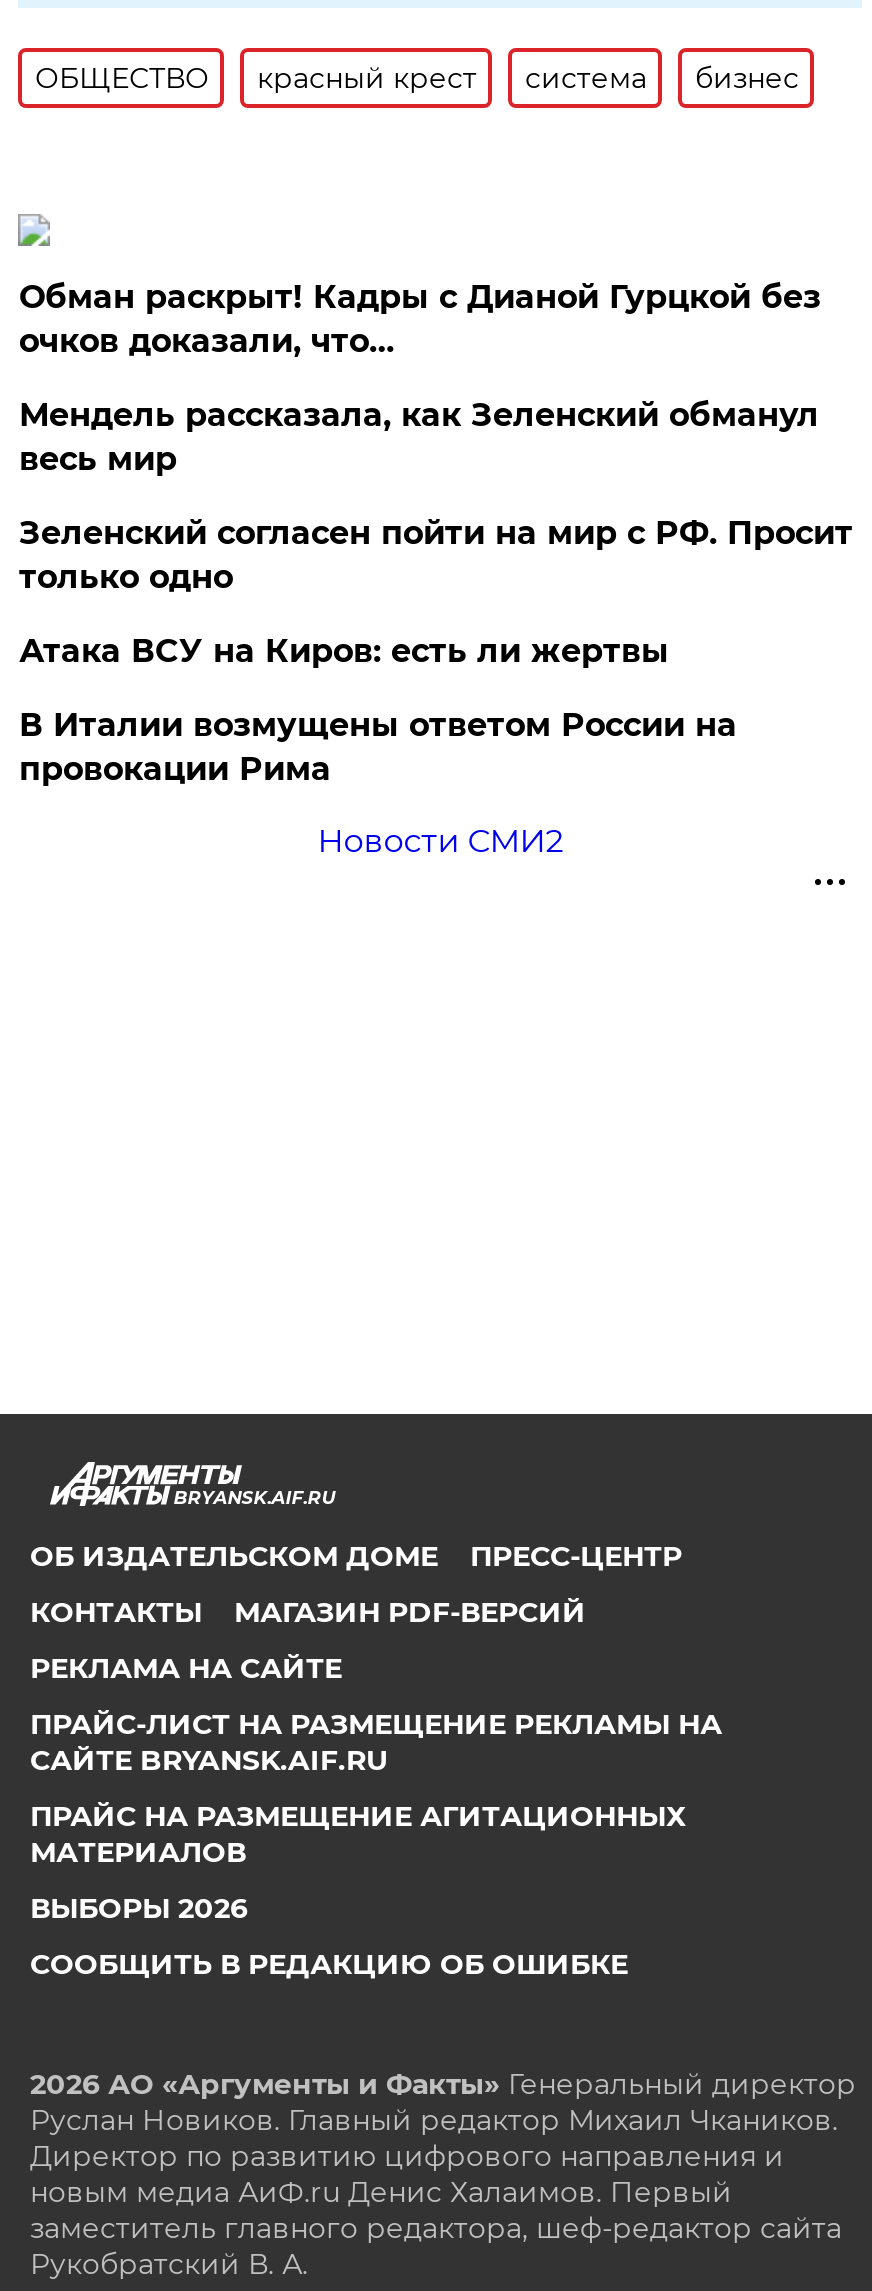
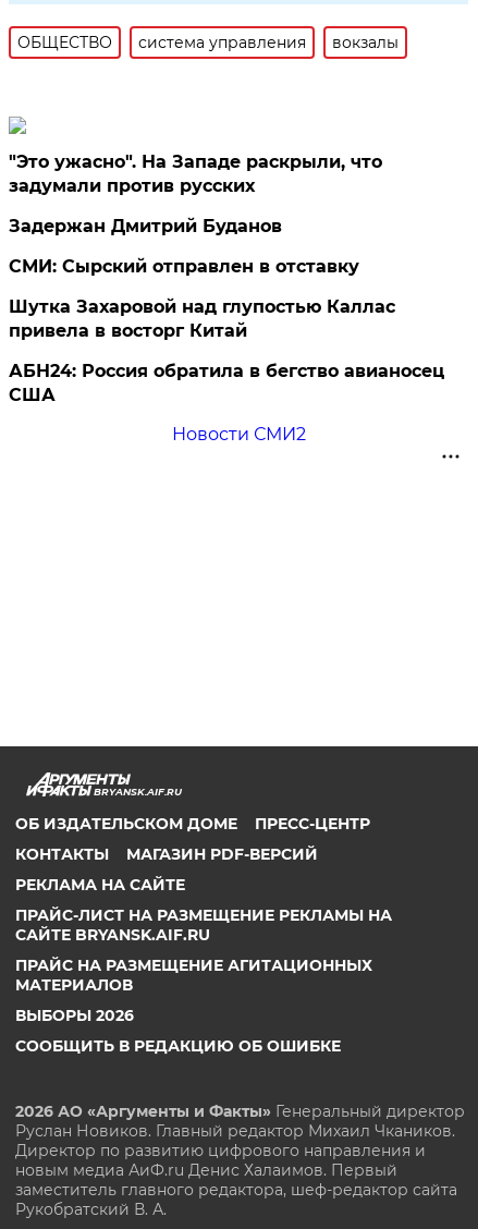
- красный крест
- система
- бизнес
+ система управления
+ вокзалы

- Обман раскрыт! Кадры с Дианой Гурцкой без
- очков доказали, что…
+ "Это ужасно". На Западе раскрыли, что
+ задумали против русских

- Мендель рассказала, как Зеленский обманул
- весь мир
+ Задержан Дмитрий Буданов

- Зеленский согласен пойти на мир с РФ. Просит
- только одно
+ СМИ: Сырский отправлен в отставку

- Атака ВСУ на Киров: есть ли жертвы
+ Шутка Захаровой над глупостью Каллас
+ привела в восторг Китай

- В Италии возмущены ответом России на
- провокации Рима
+ АБН24: Россия обратила в бегство авианосец
+ США
